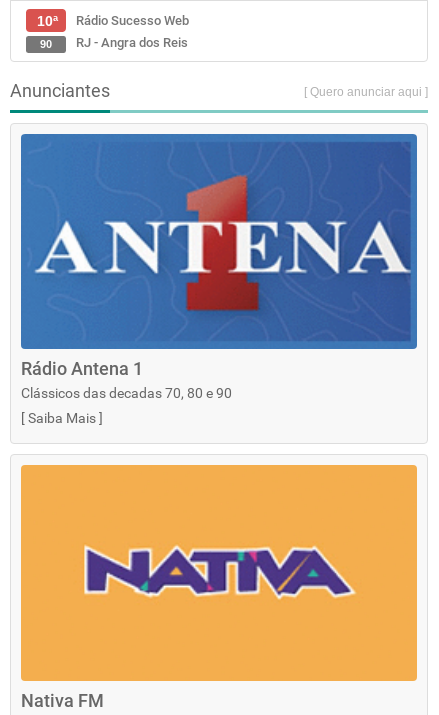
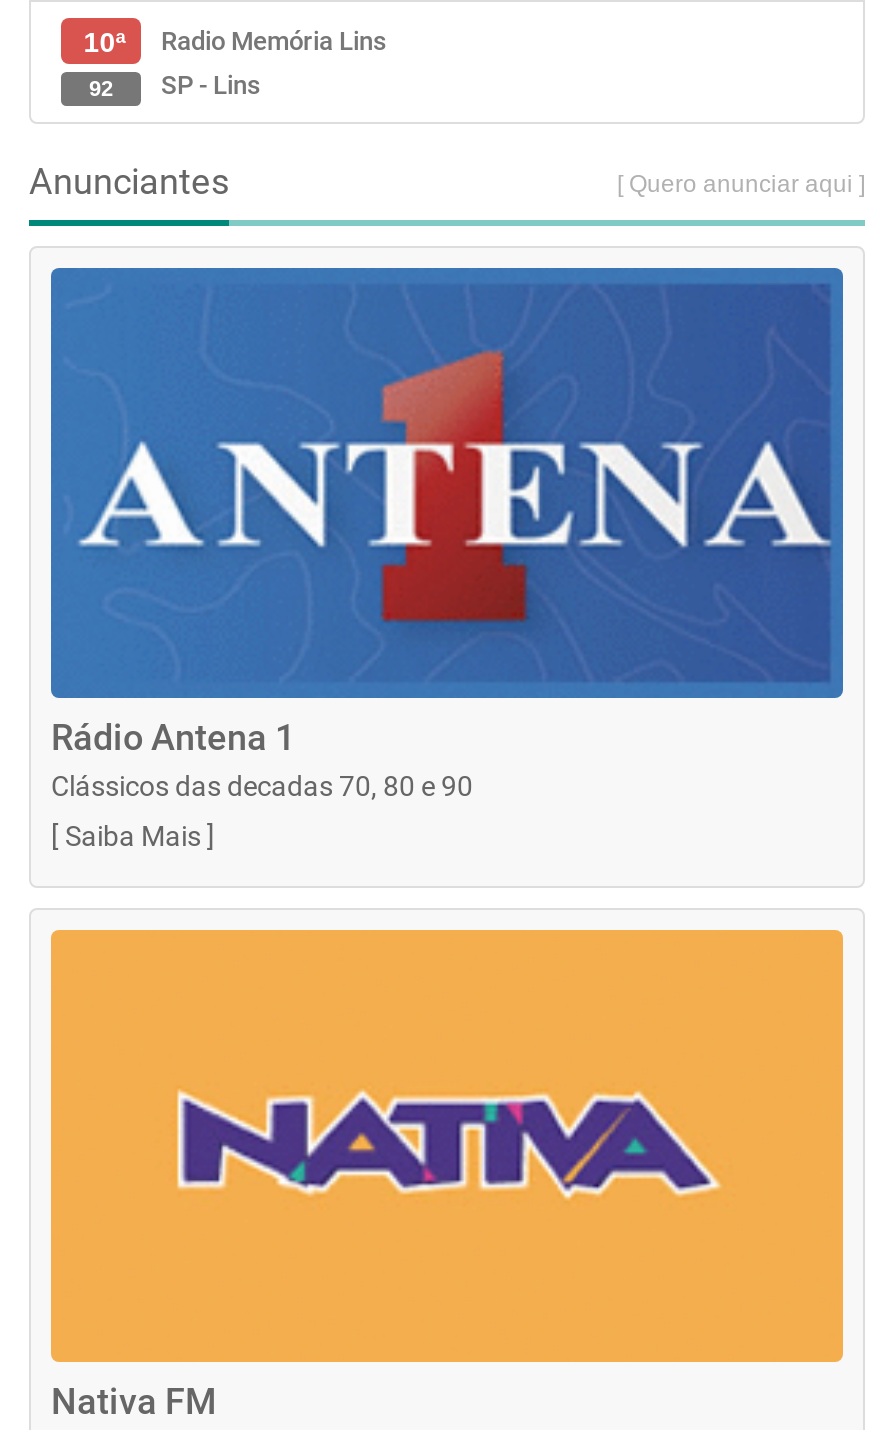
- Rádio Sucesso Web
+ Radio Memória Lins

- RJ - Angra dos Reis
- 90
+ SP - Lins
+ 92
